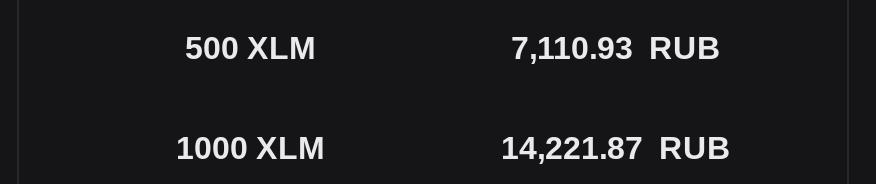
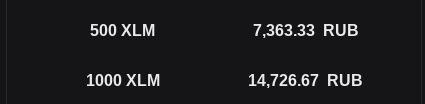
- 7,110.93 RUB
+ 7,363.33 RUB

- 14,221.87 RUB
+ 14,726.67 RUB
